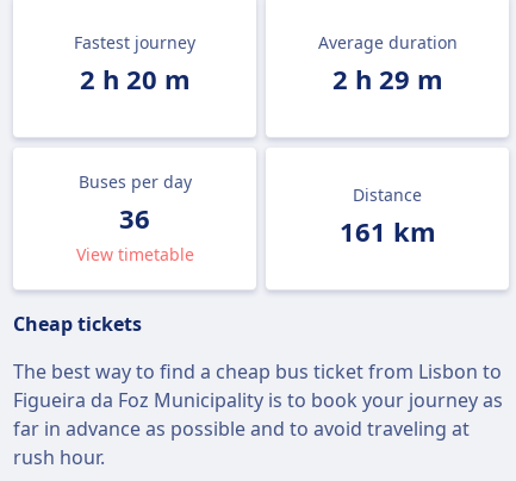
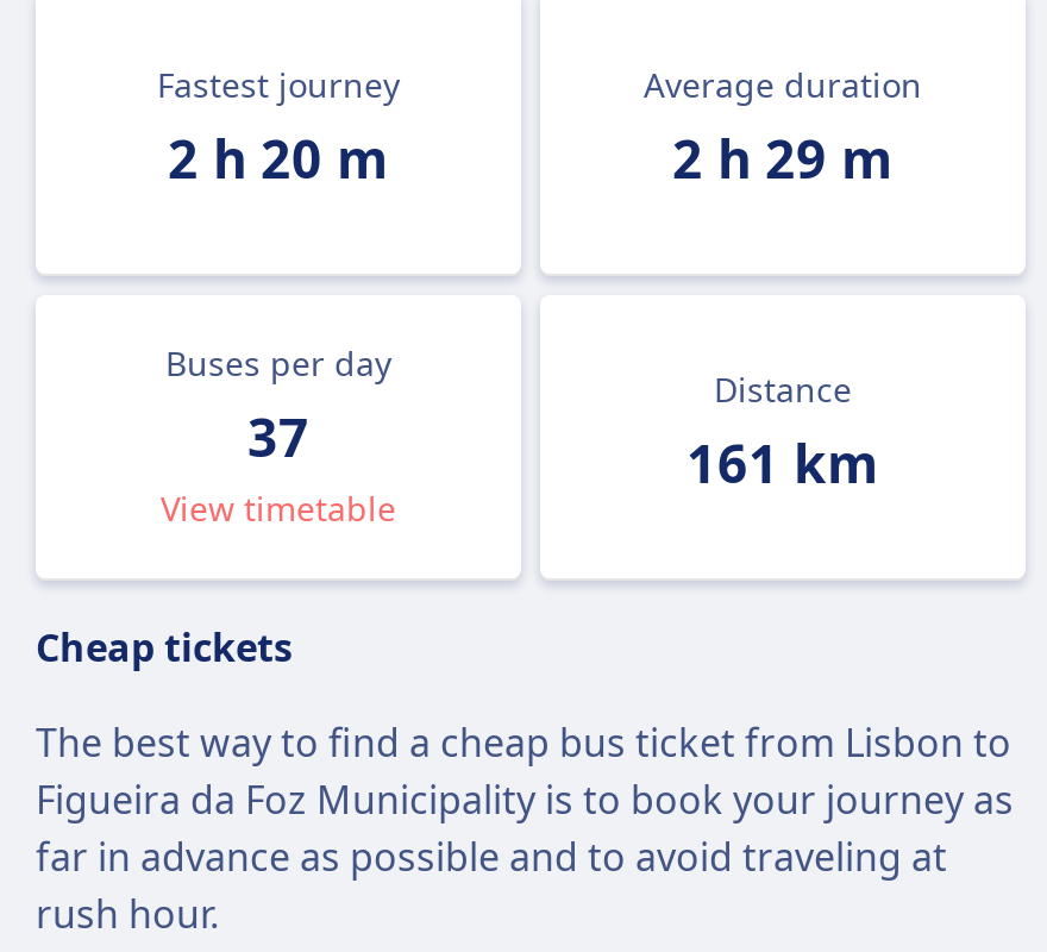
- 36
+ 37
